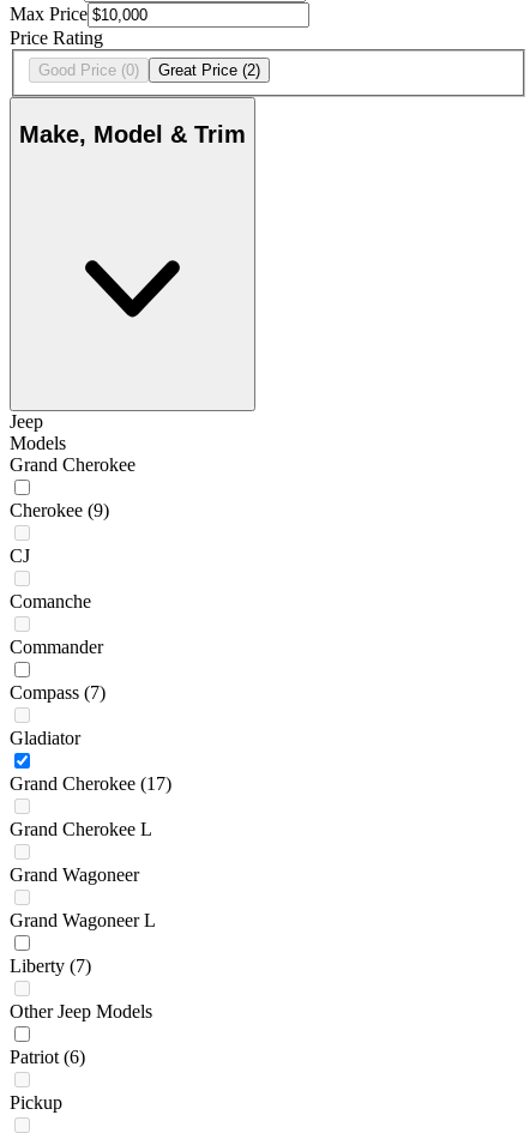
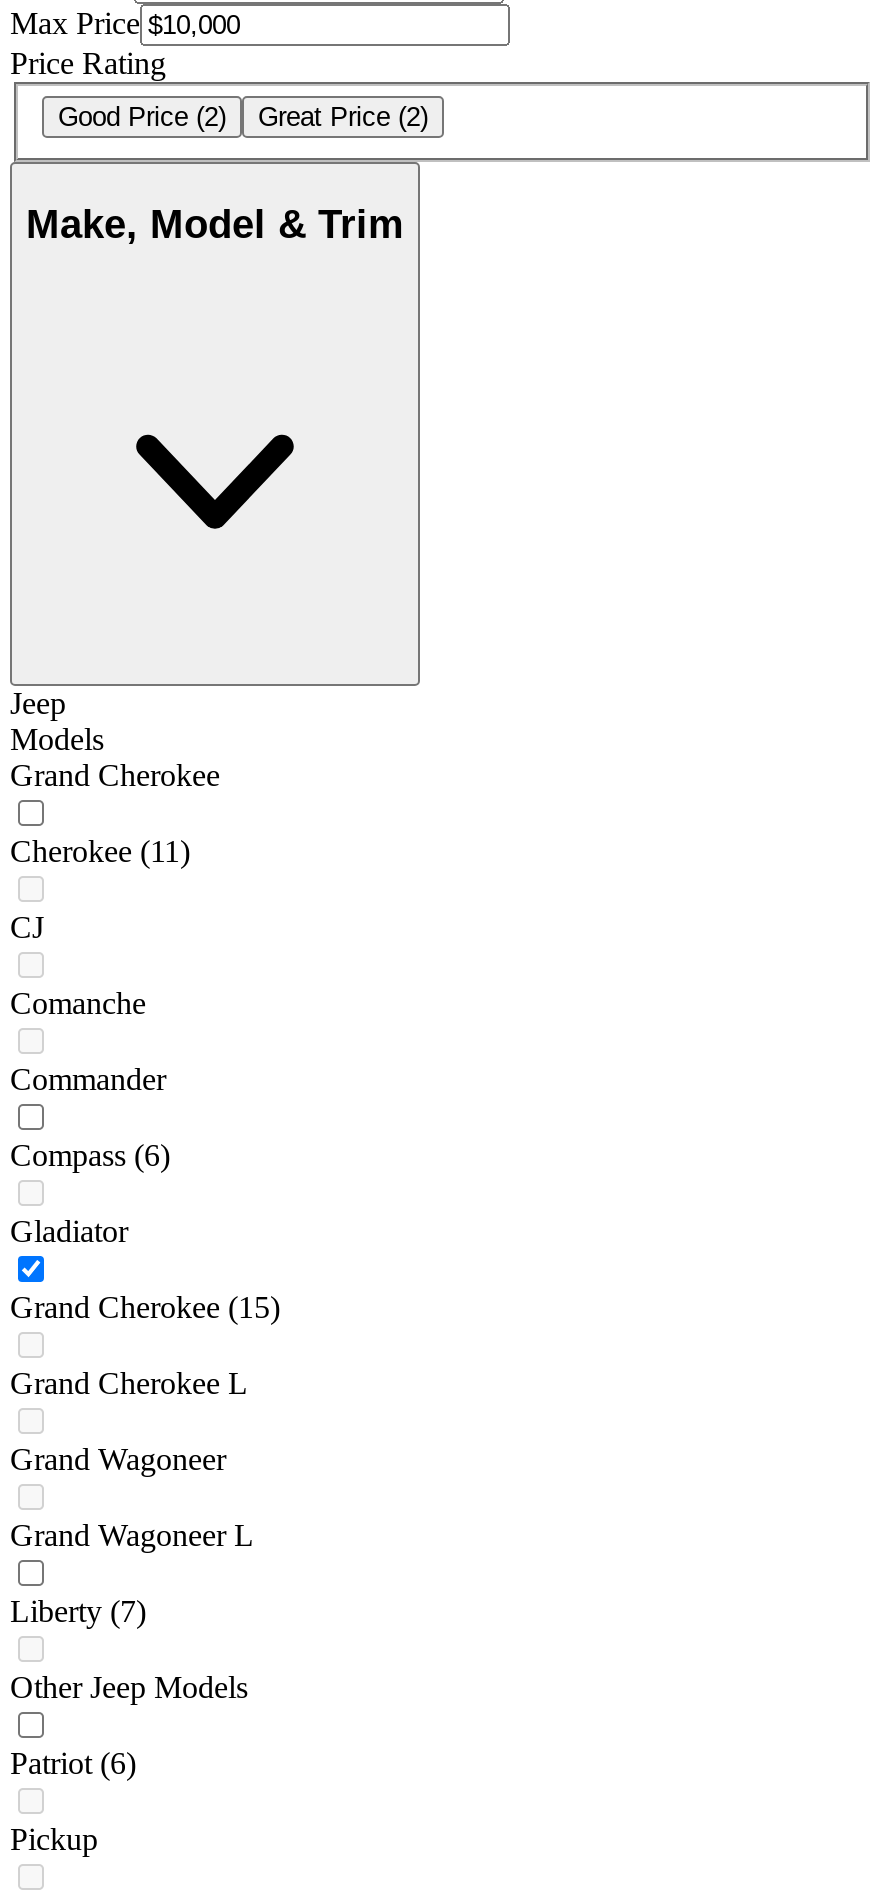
- Good Price (0) Great Price (2)
+ Good Price (2) Great Price (2)

- Cherokee (9)
+ Cherokee (11)

- Compass (7)
+ Compass (6)

- Grand Cherokee (17)
+ Grand Cherokee (15)
